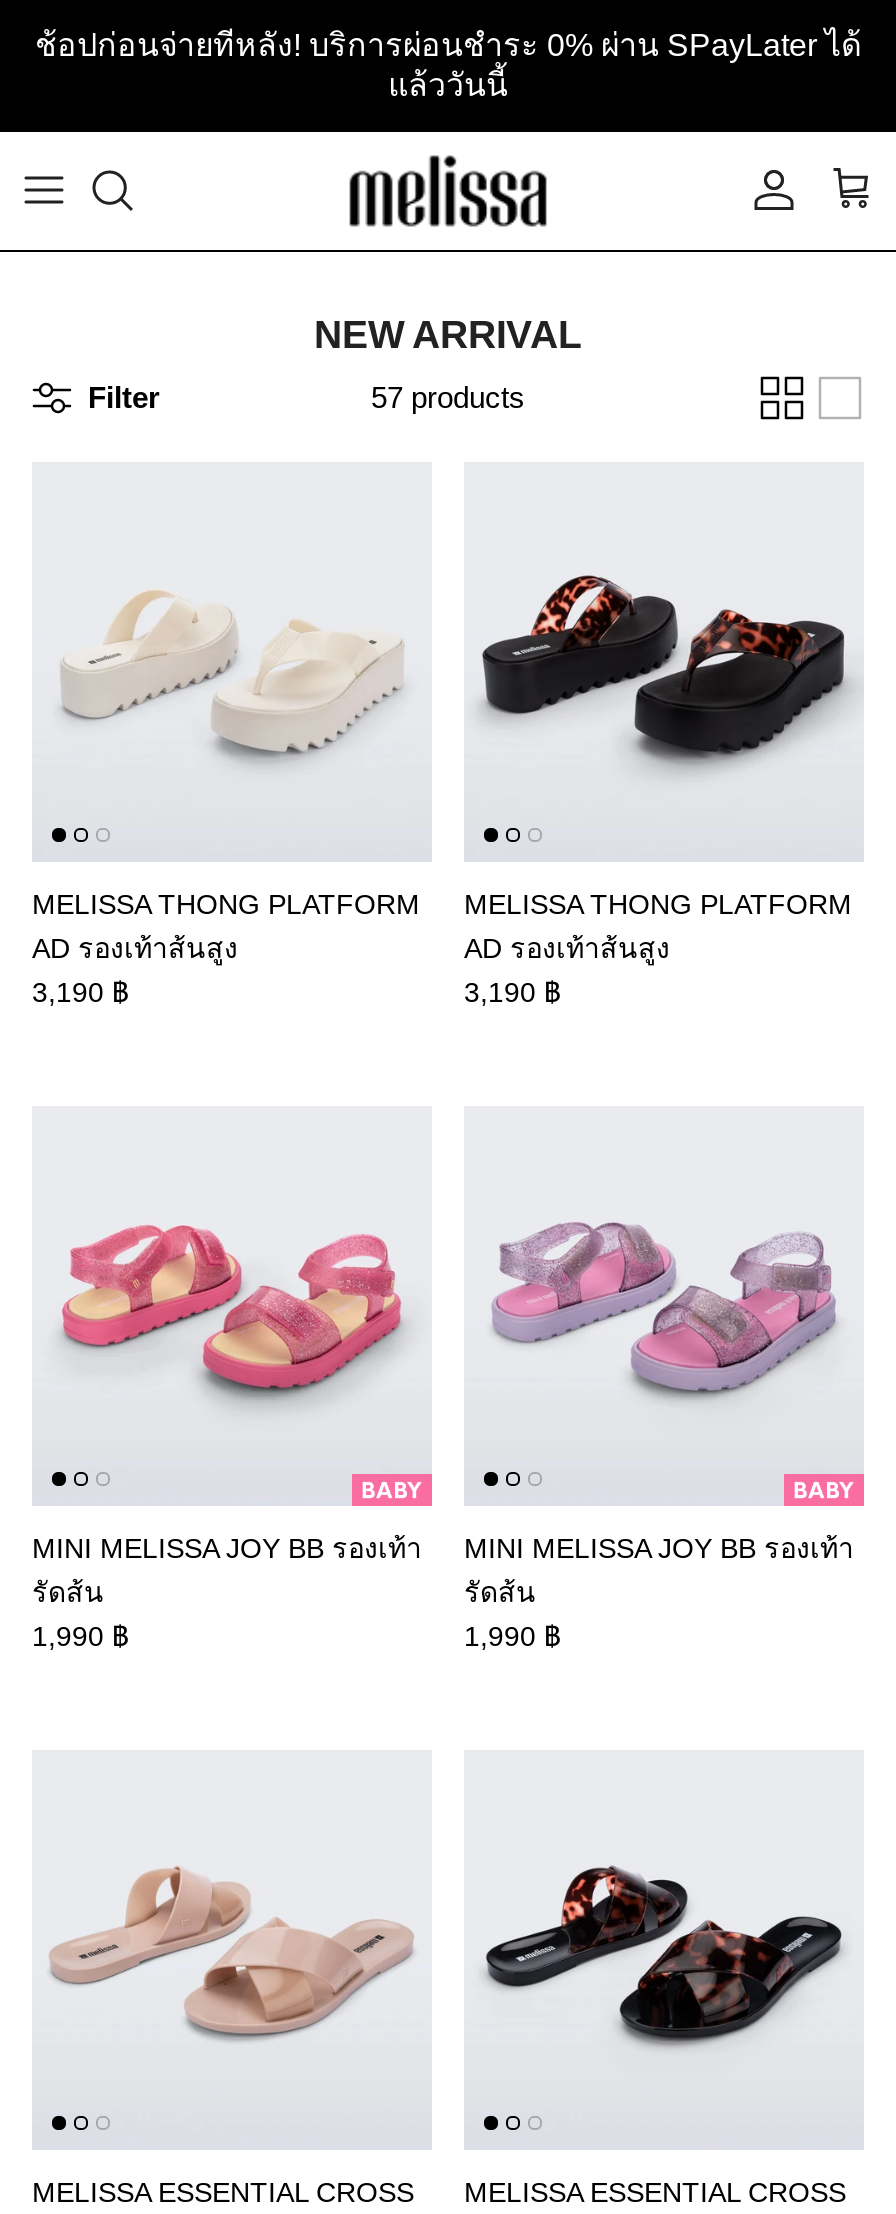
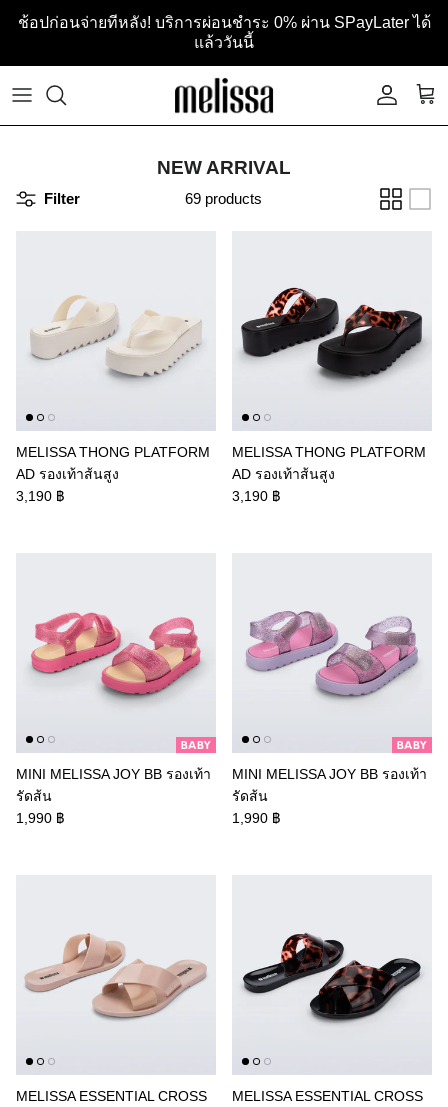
- 57 products
+ 69 products
